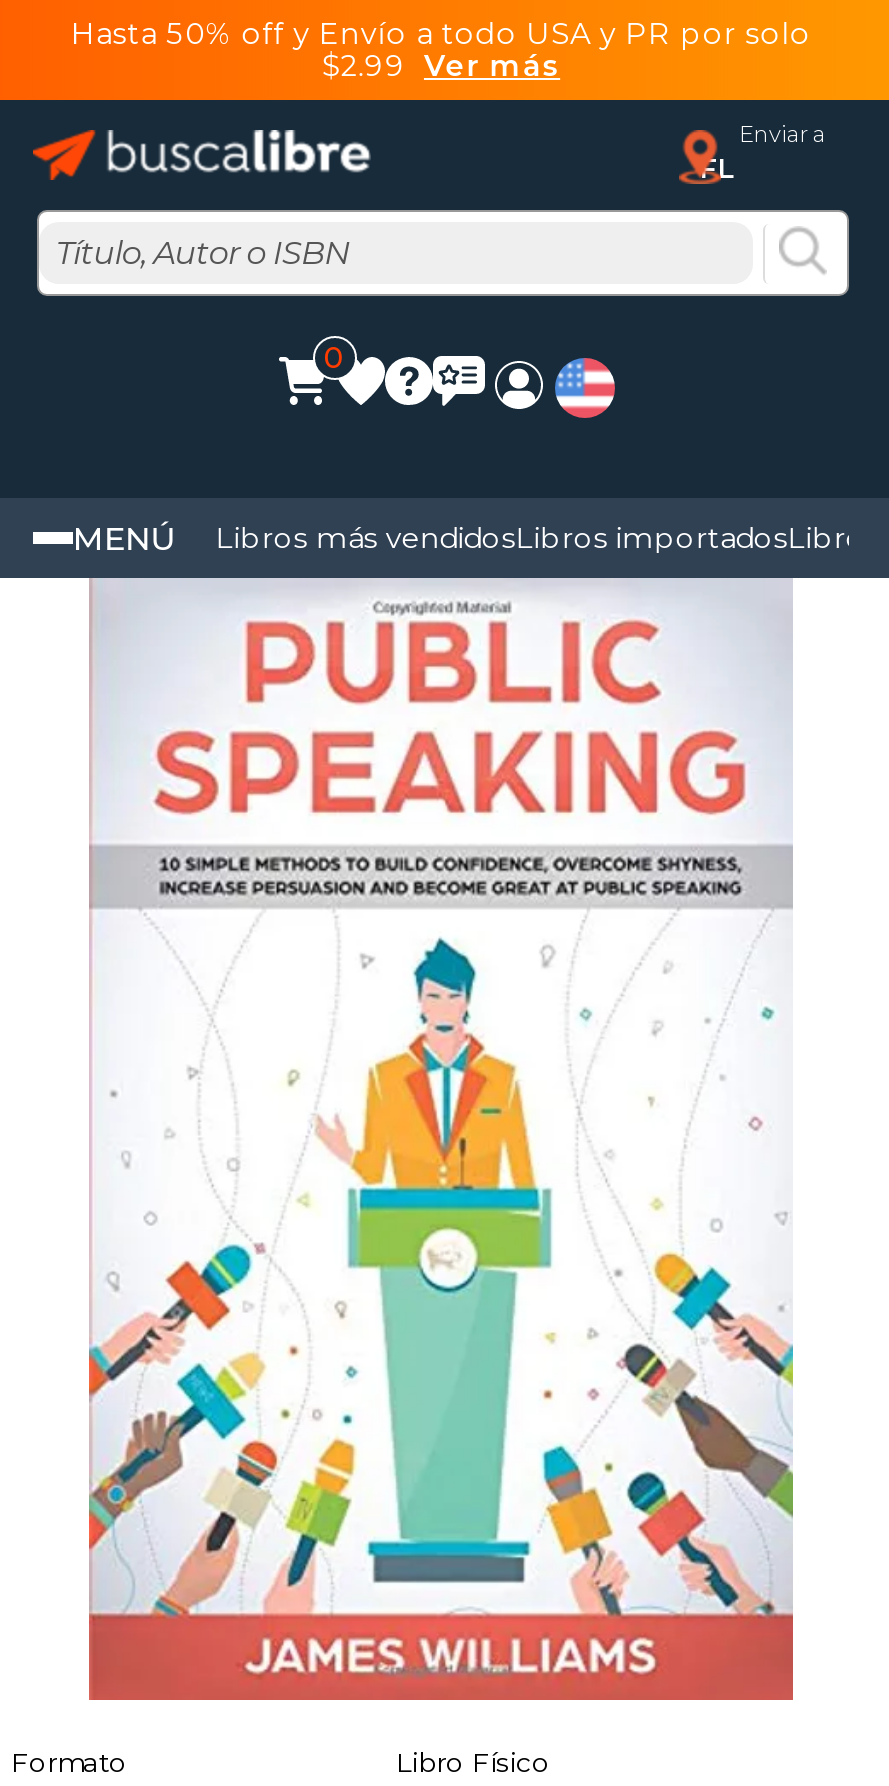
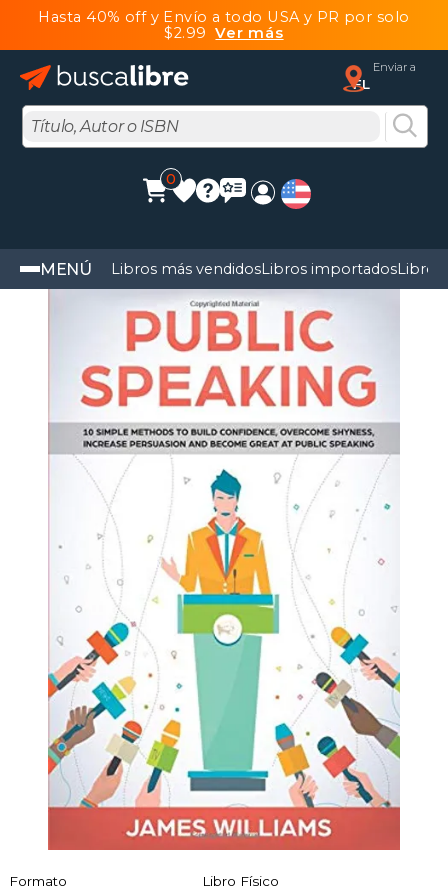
- Hasta 50% off y Envío a todo USA y PR por solo
+ Hasta 40% off y Envío a todo USA y PR por solo
